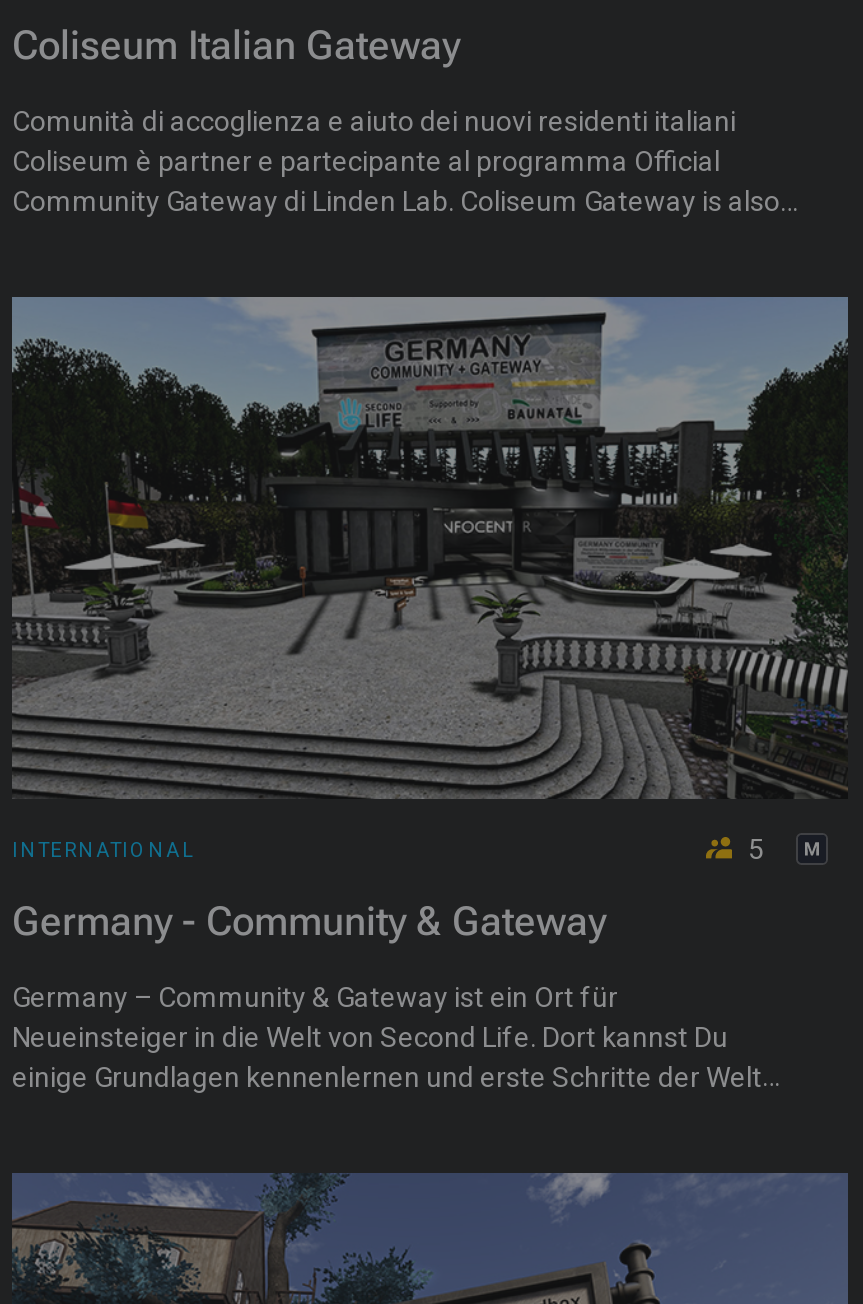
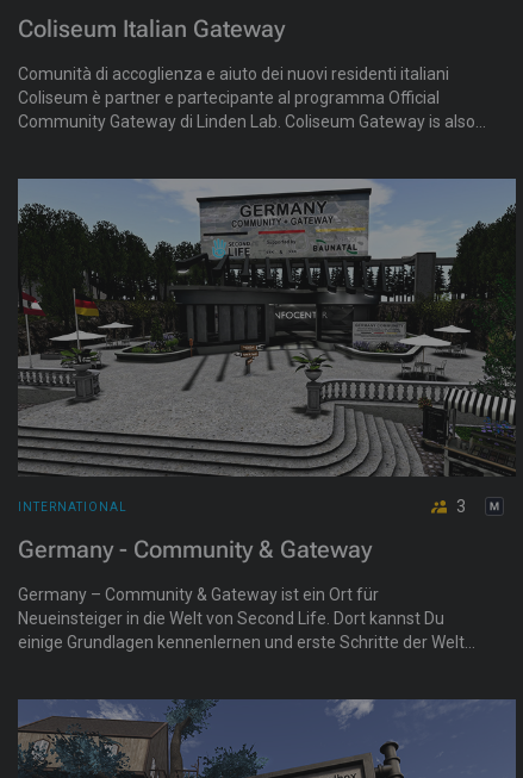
- 5
+ 3
